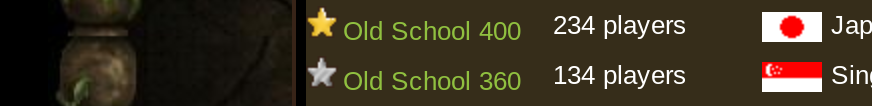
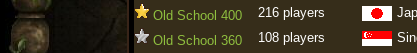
- Old School 400 234 players
+ Old School 400 216 players

- Old School 360 134 players
+ Old School 360 108 players
